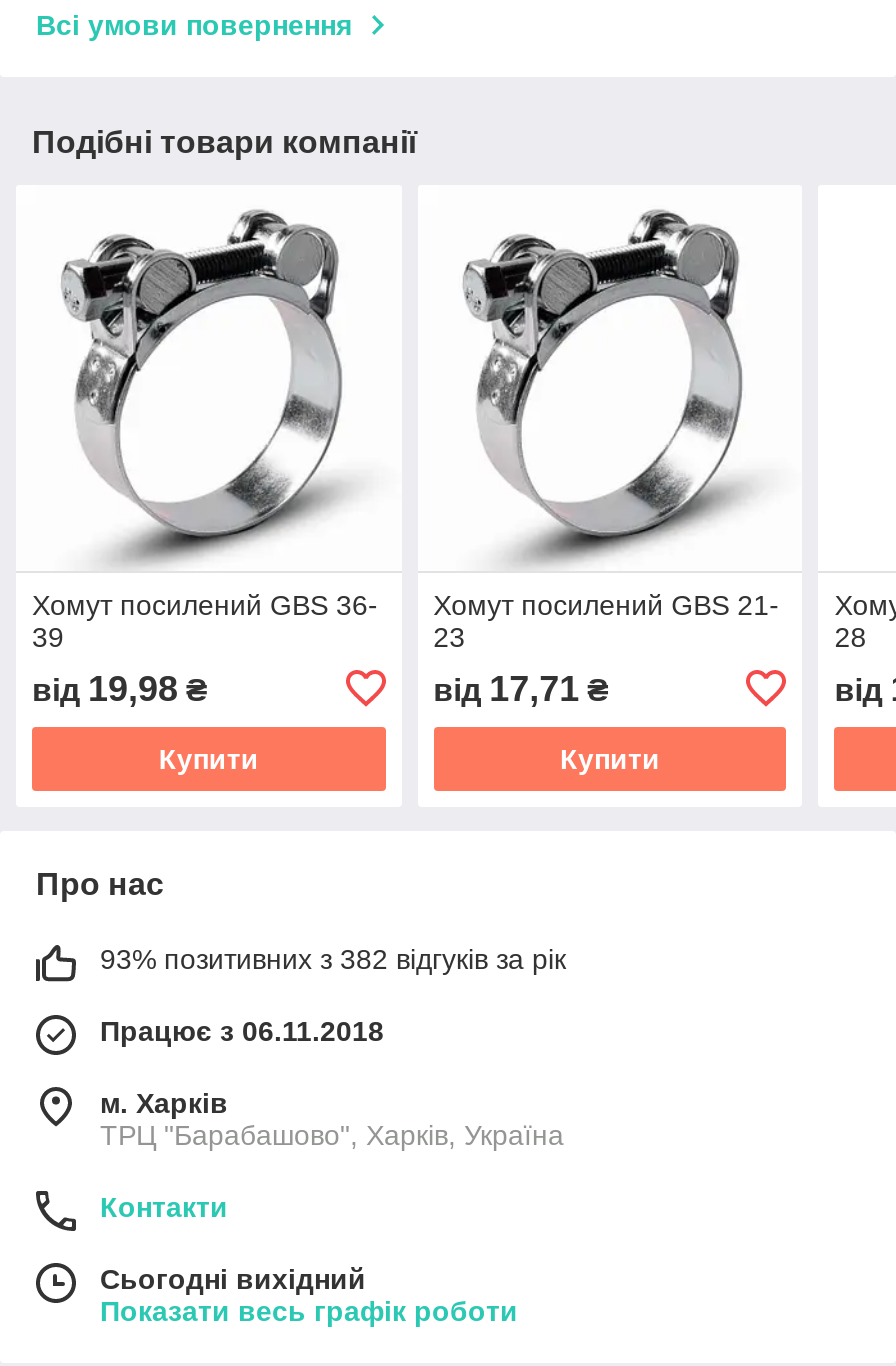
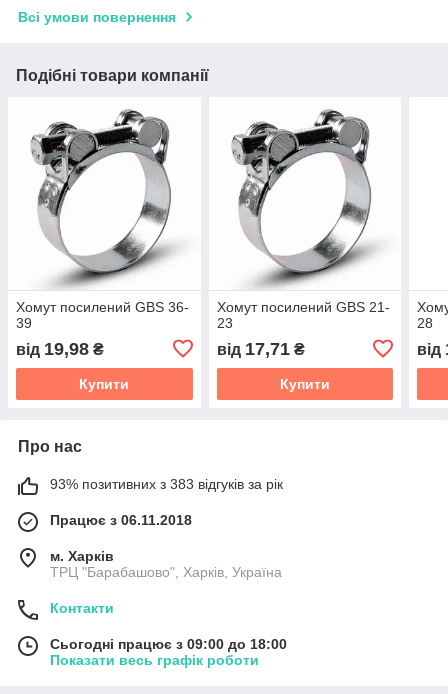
- 93% позитивних з 382 відгуків за рік
+ 93% позитивних з 383 відгуків за рік

- Сьогодні вихідний
+ Сьогодні працює з 09:00 до 18:00
